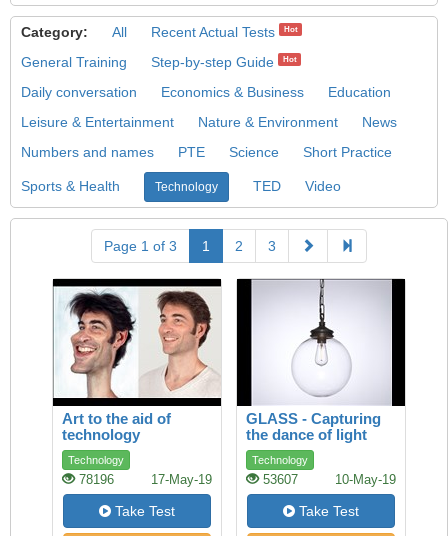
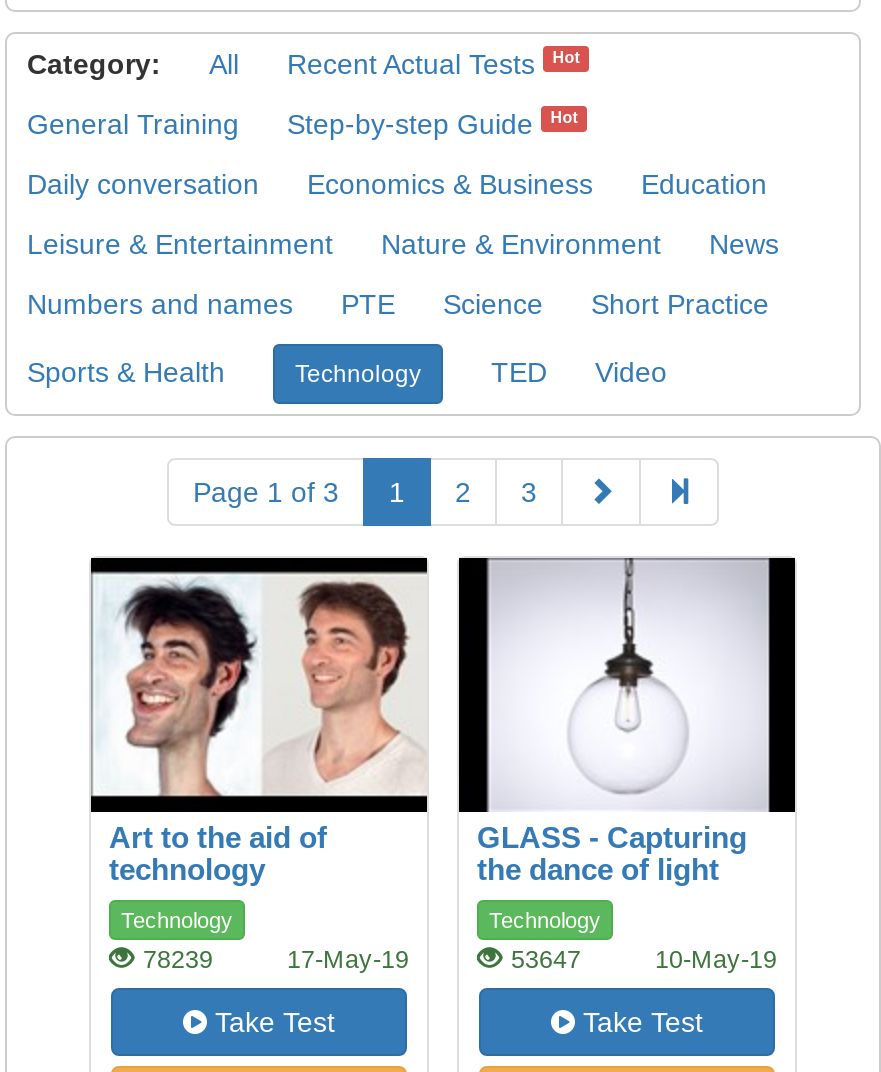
- 78196
+ 78239

- 53607
+ 53647
